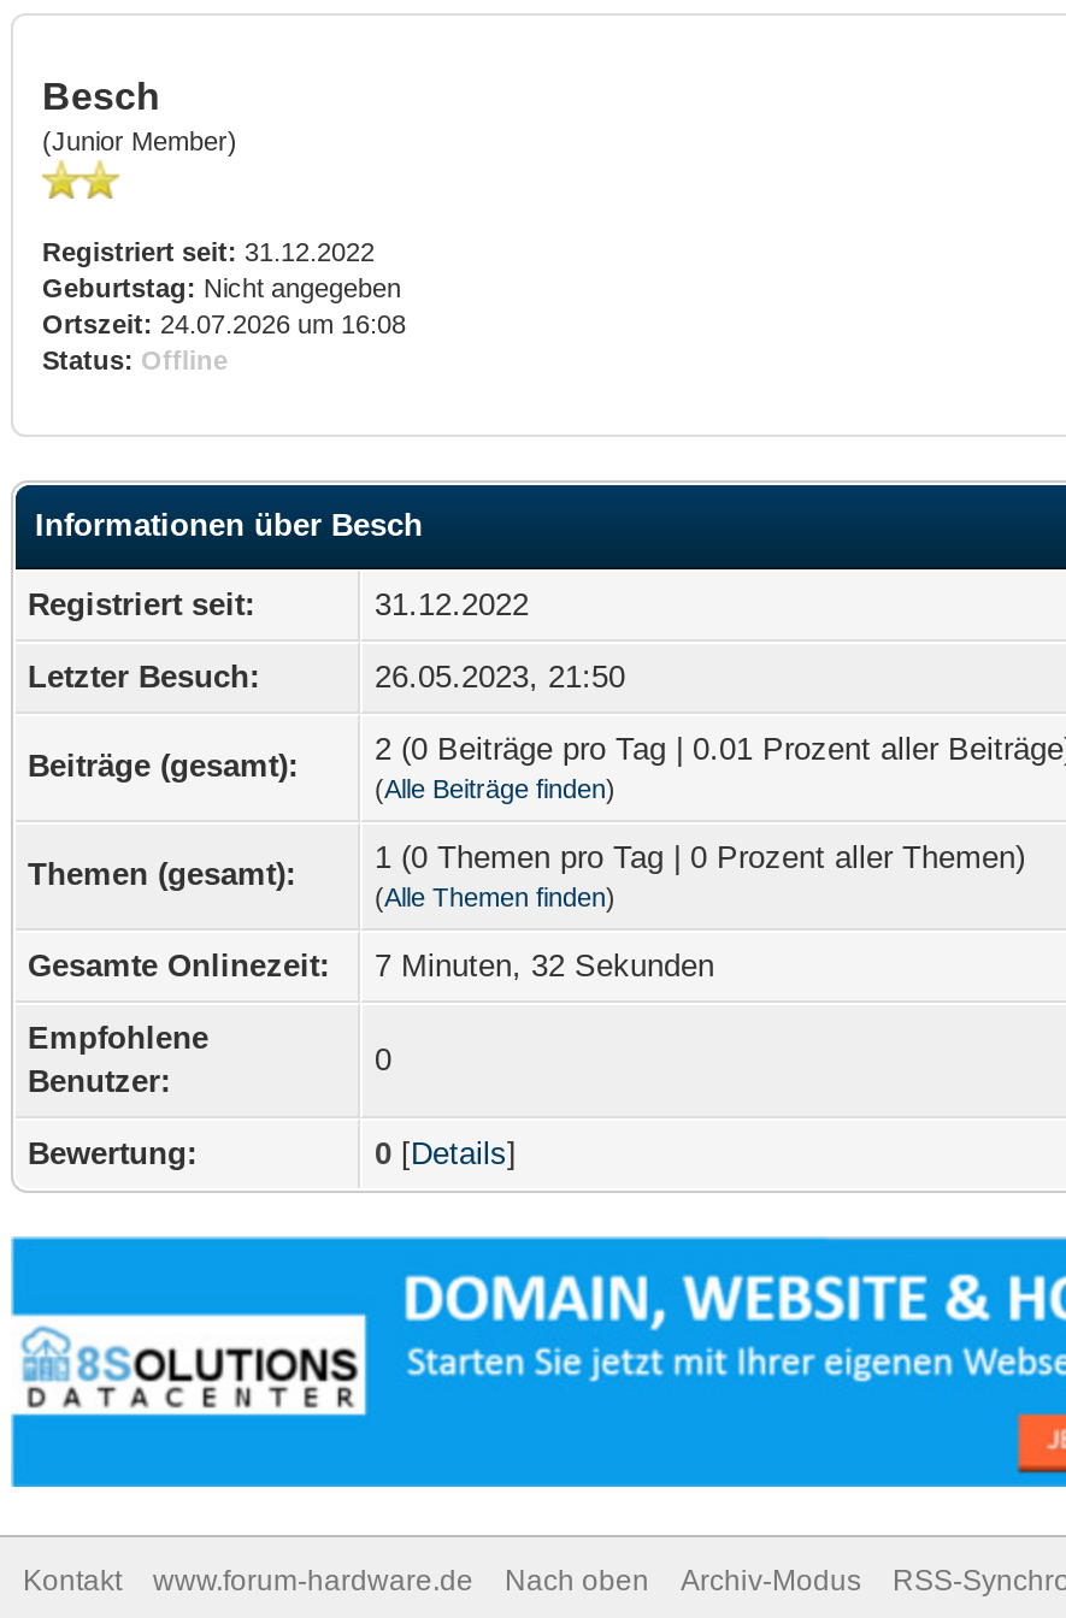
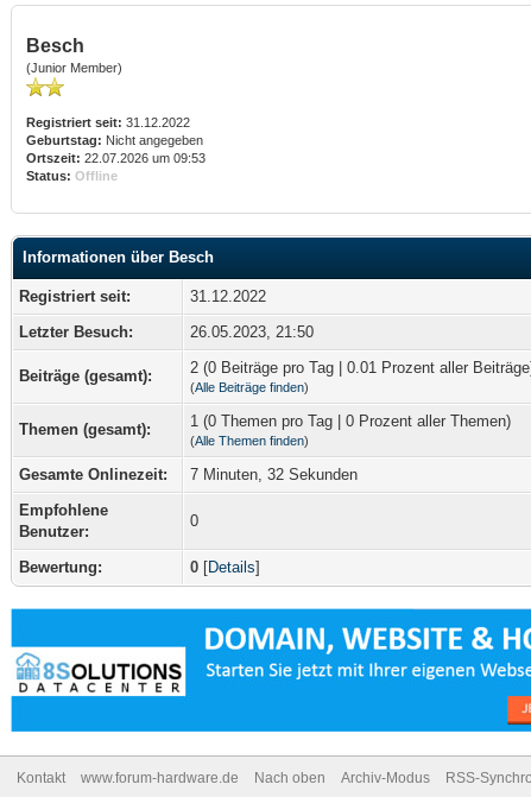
- Ortszeit: 24.07.2026 um 16:08
+ Ortszeit: 22.07.2026 um 09:53
